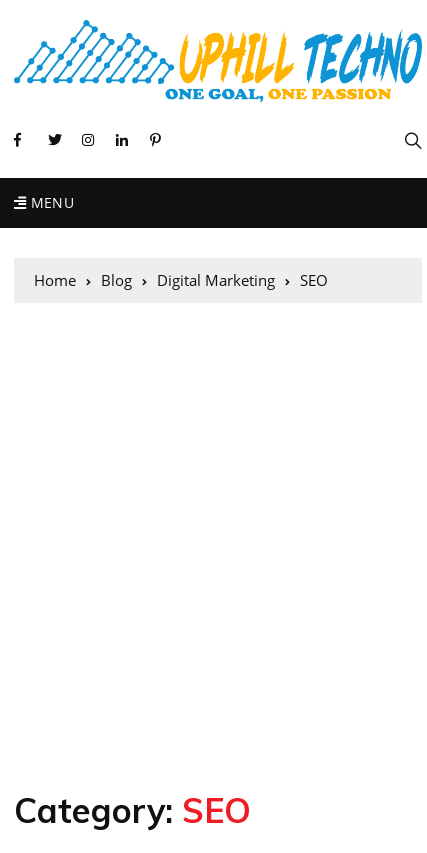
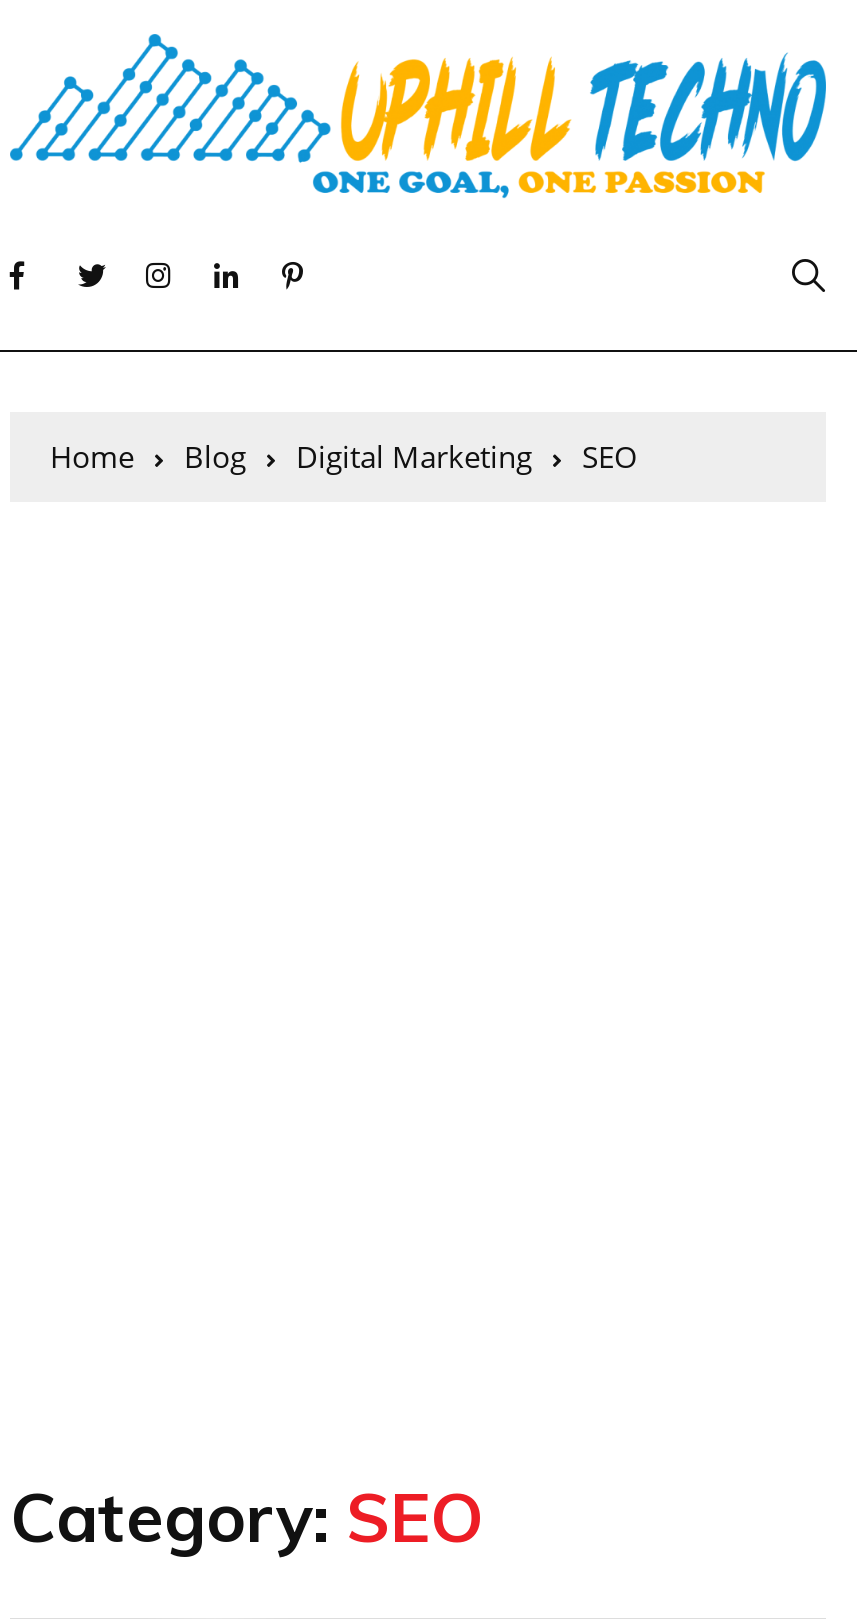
- MENU
